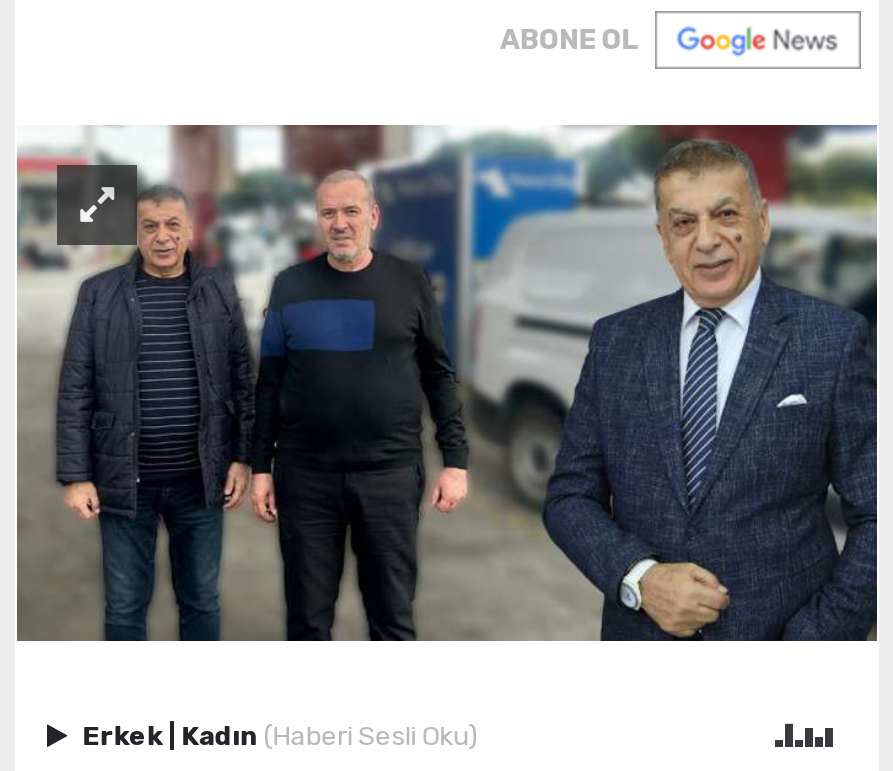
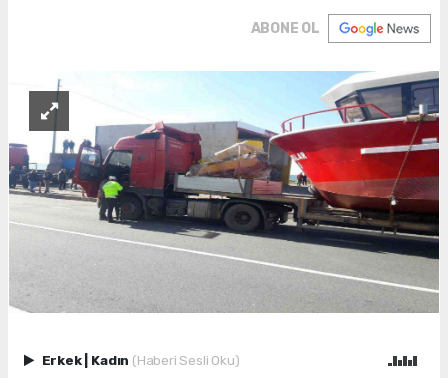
- [image]
+ [image]
